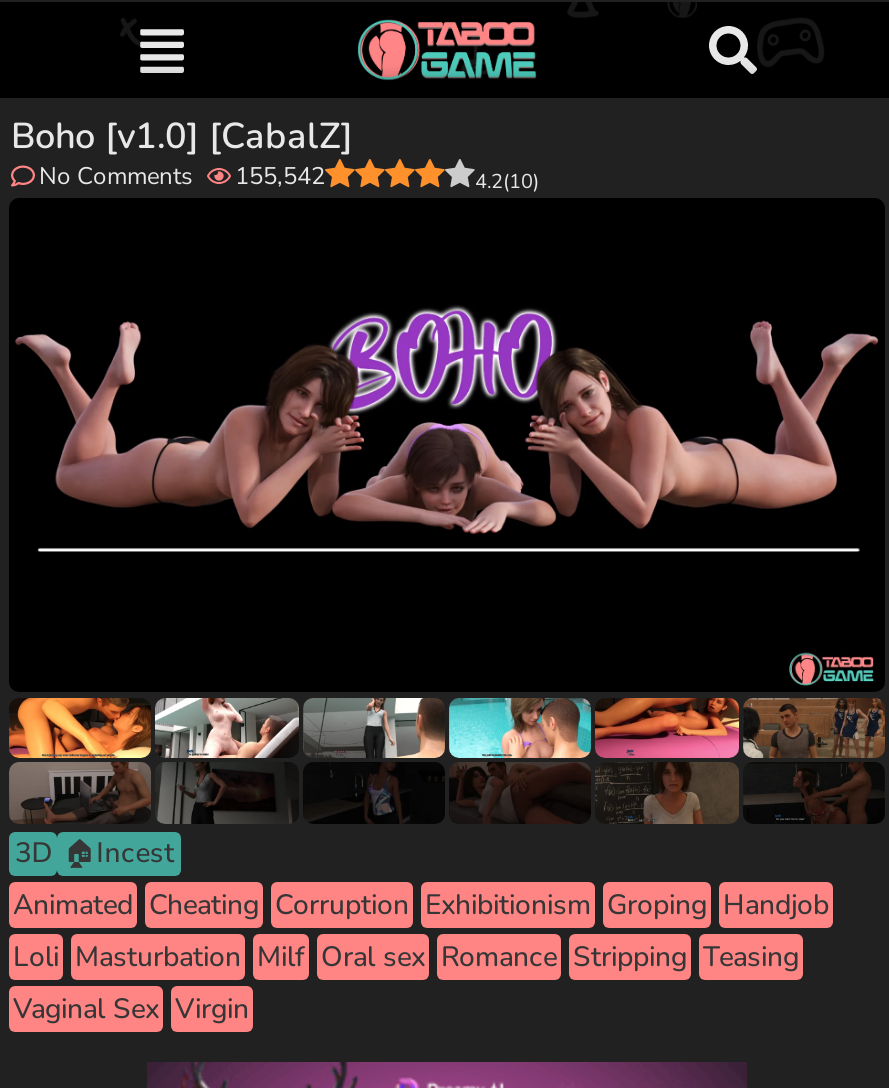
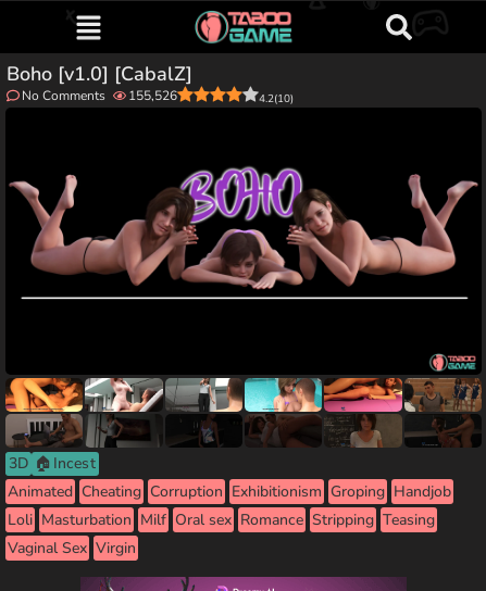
- No Comments 155,542
+ No Comments 155,526
